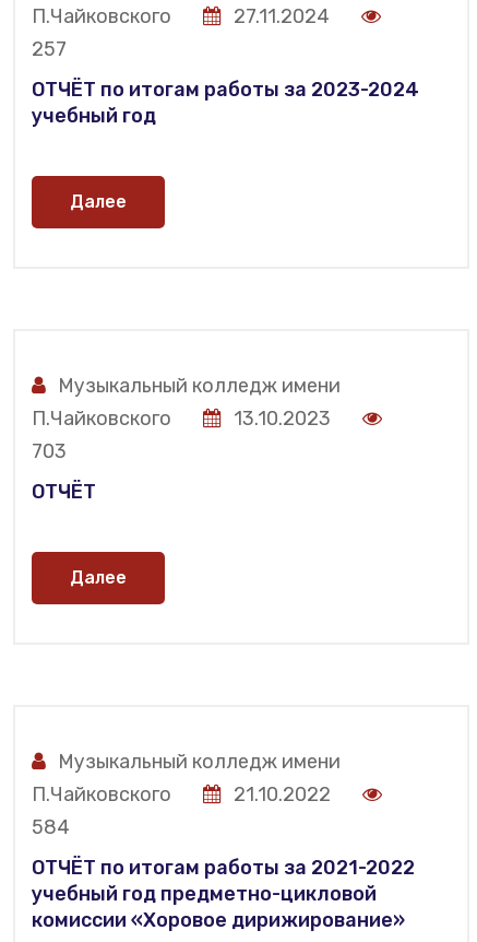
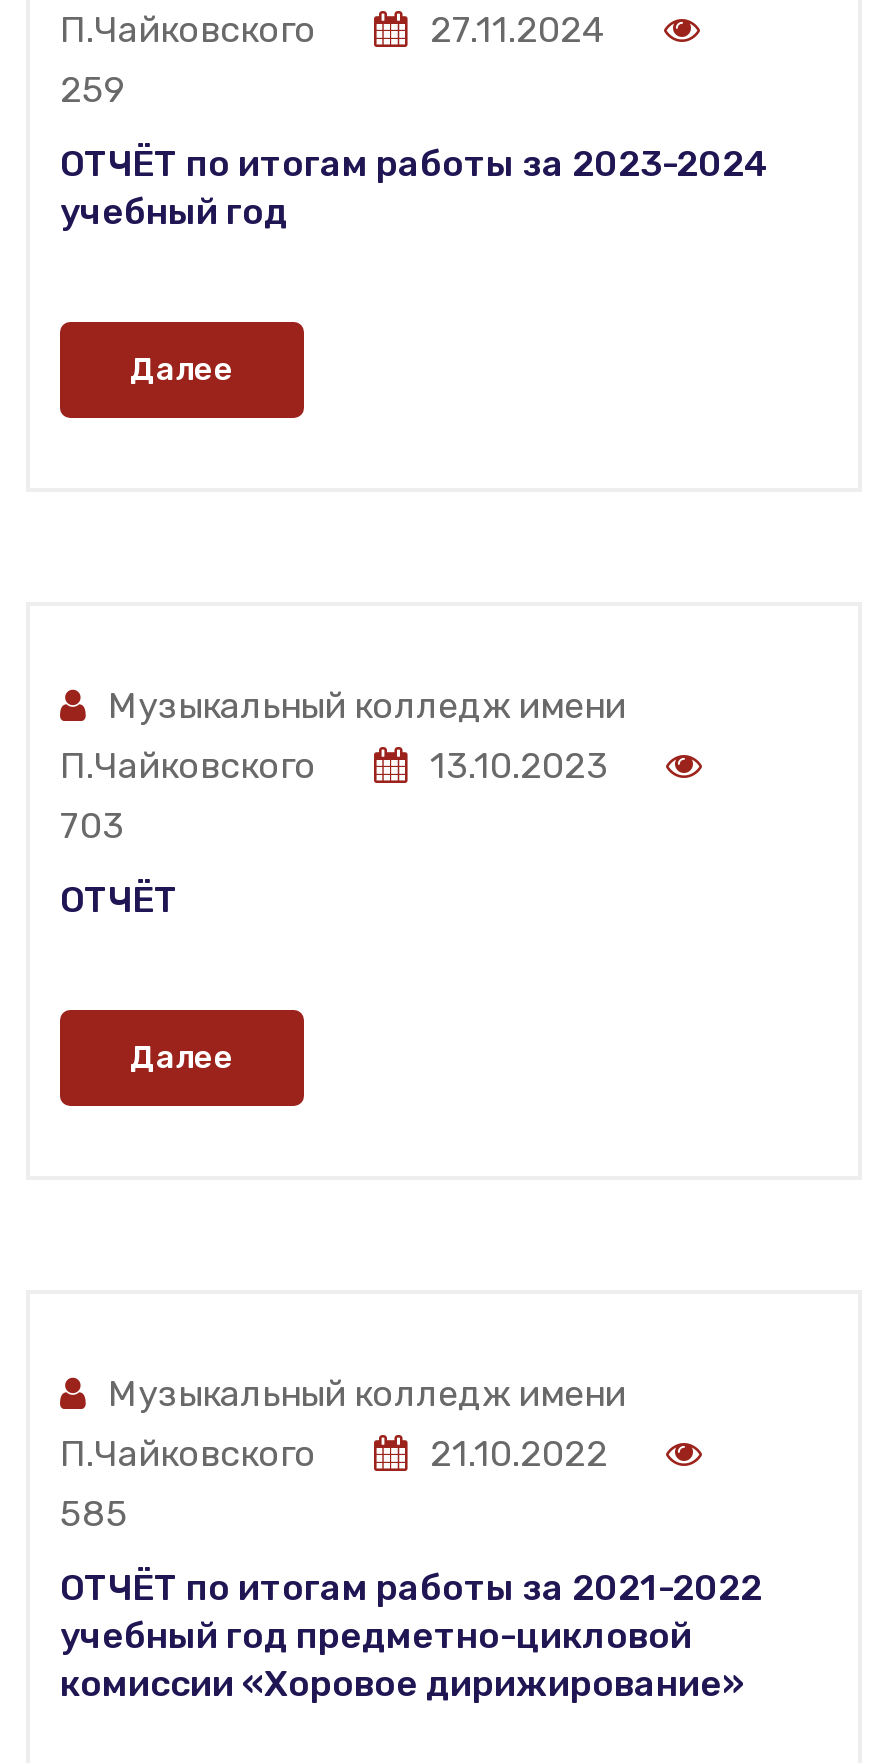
- 257
+ 259

- 584
+ 585
